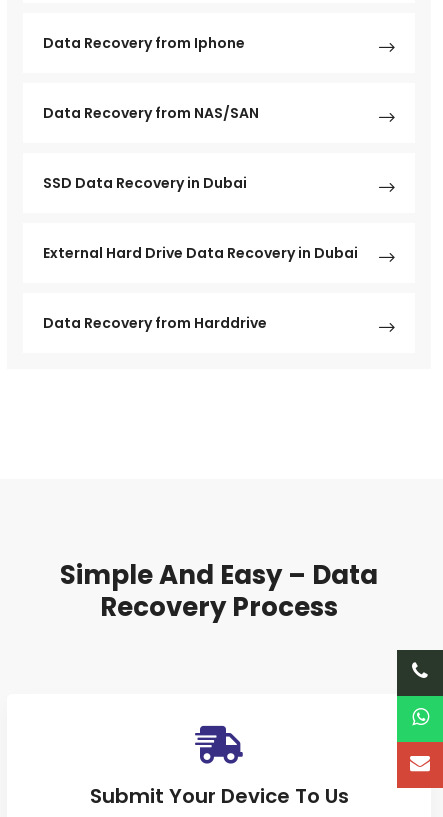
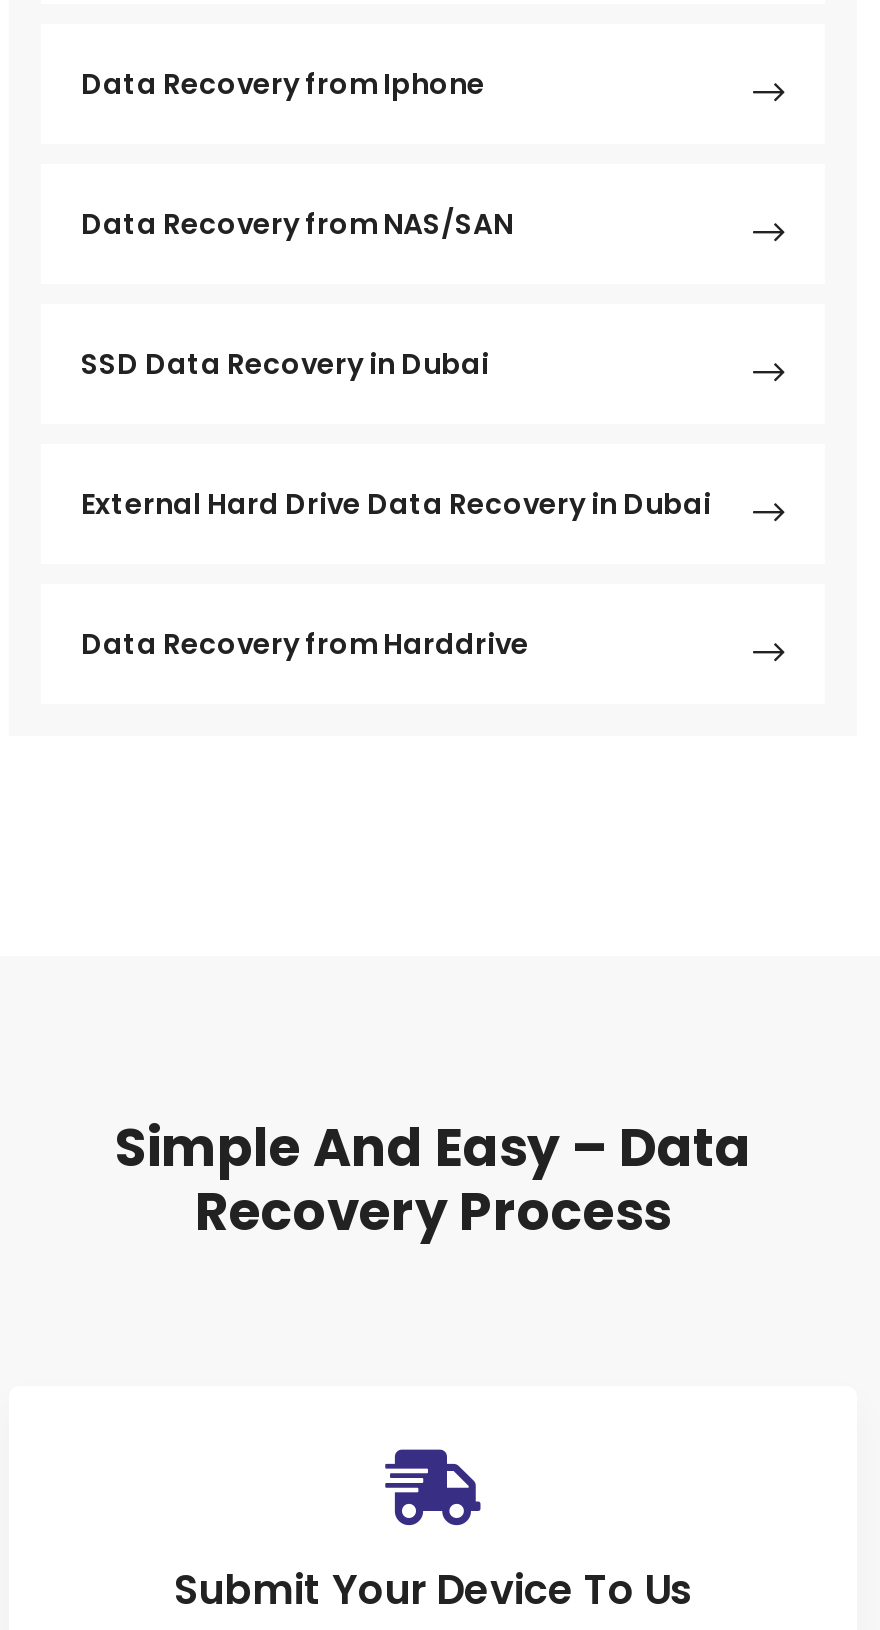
- [image]
